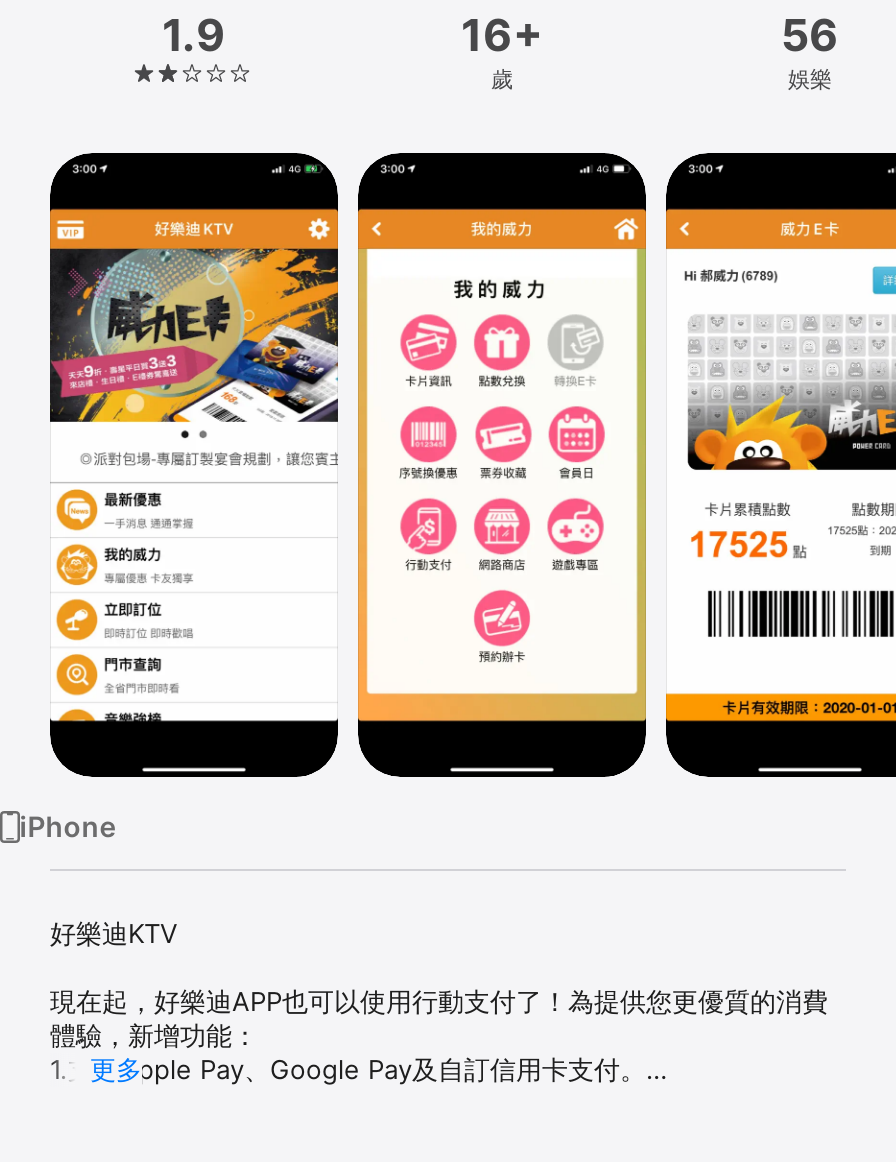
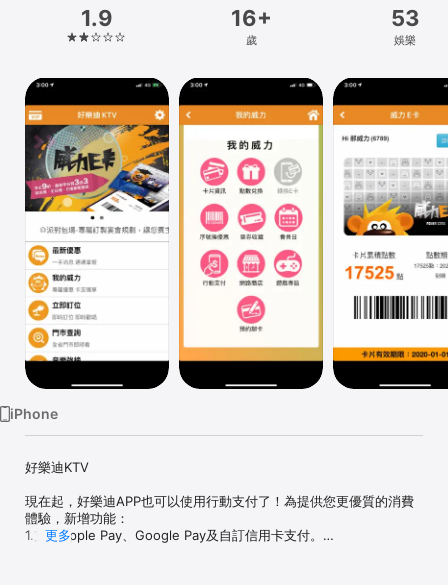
- 56
+ 53
